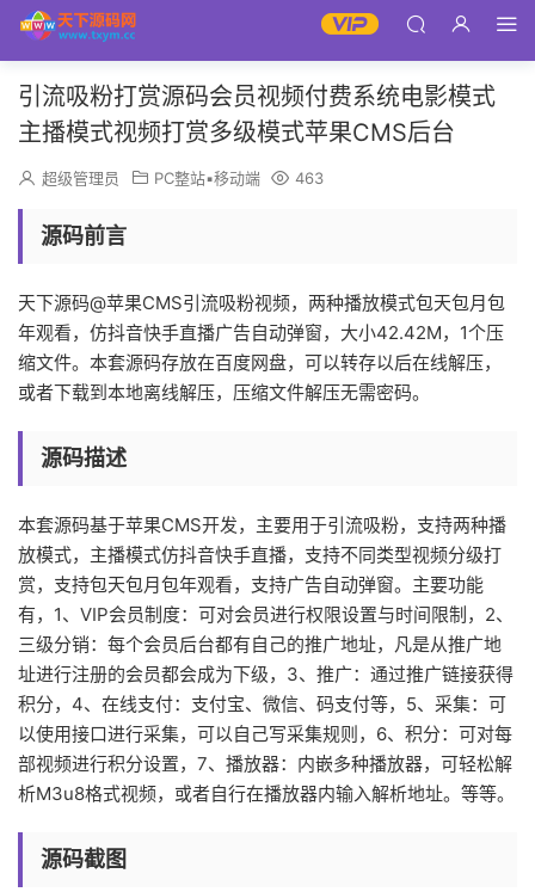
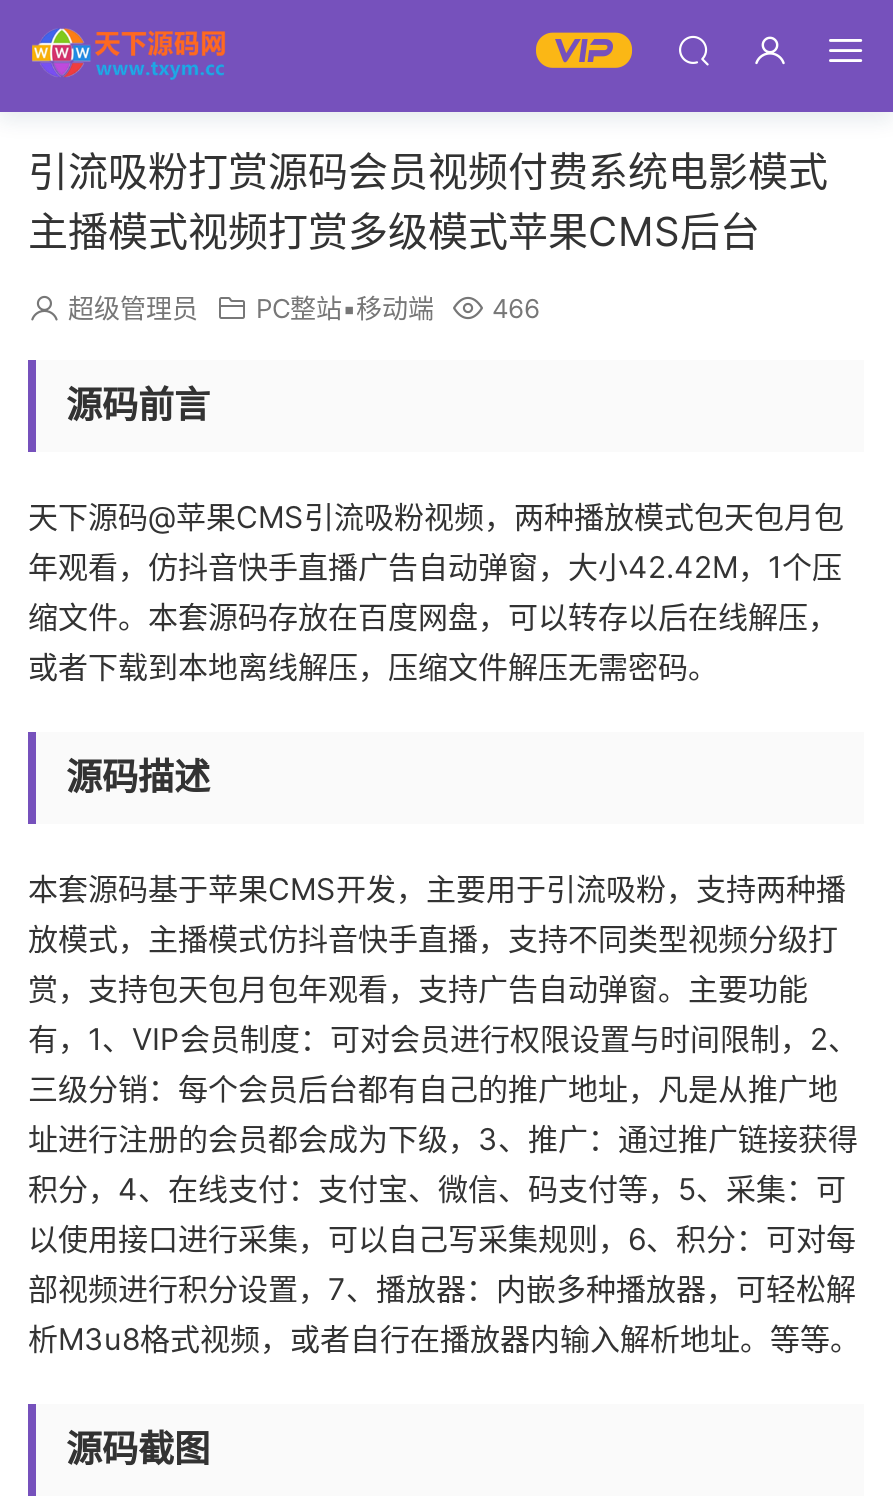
- 463
+ 466
